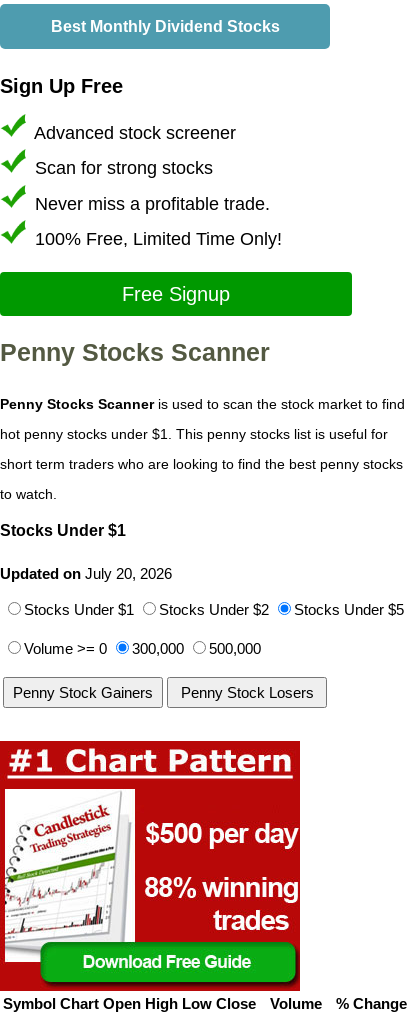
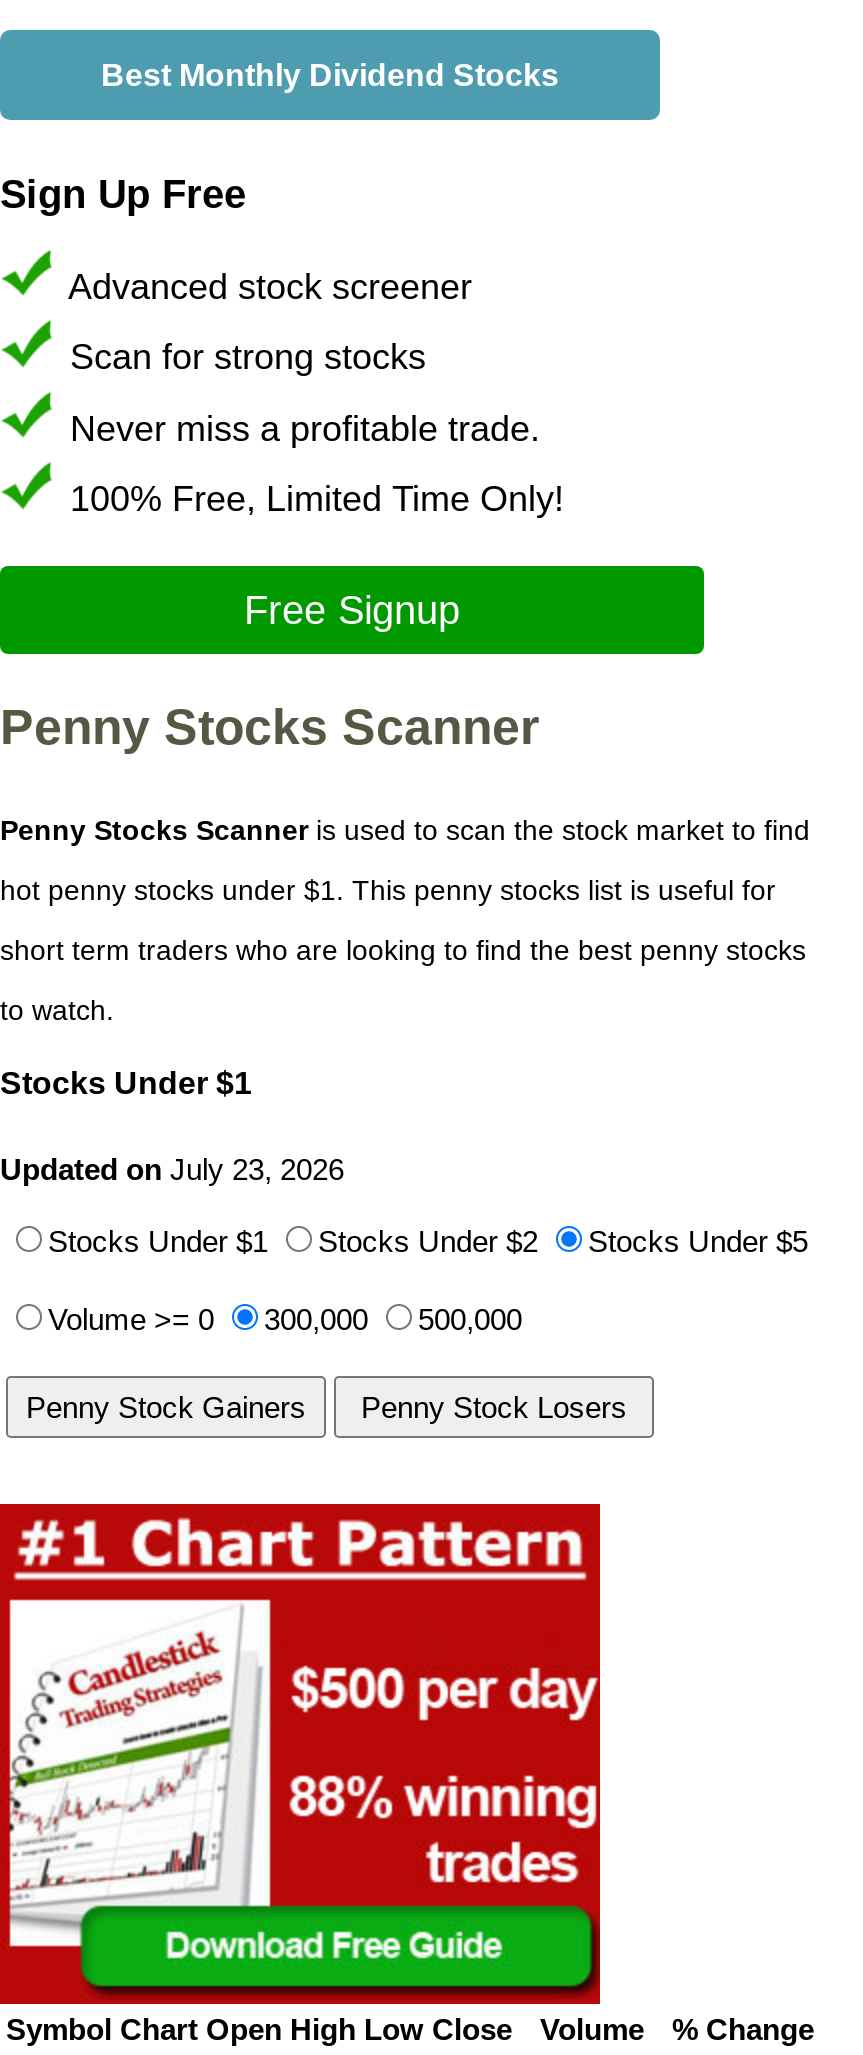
- Updated on July 20, 2026
+ Updated on July 23, 2026
